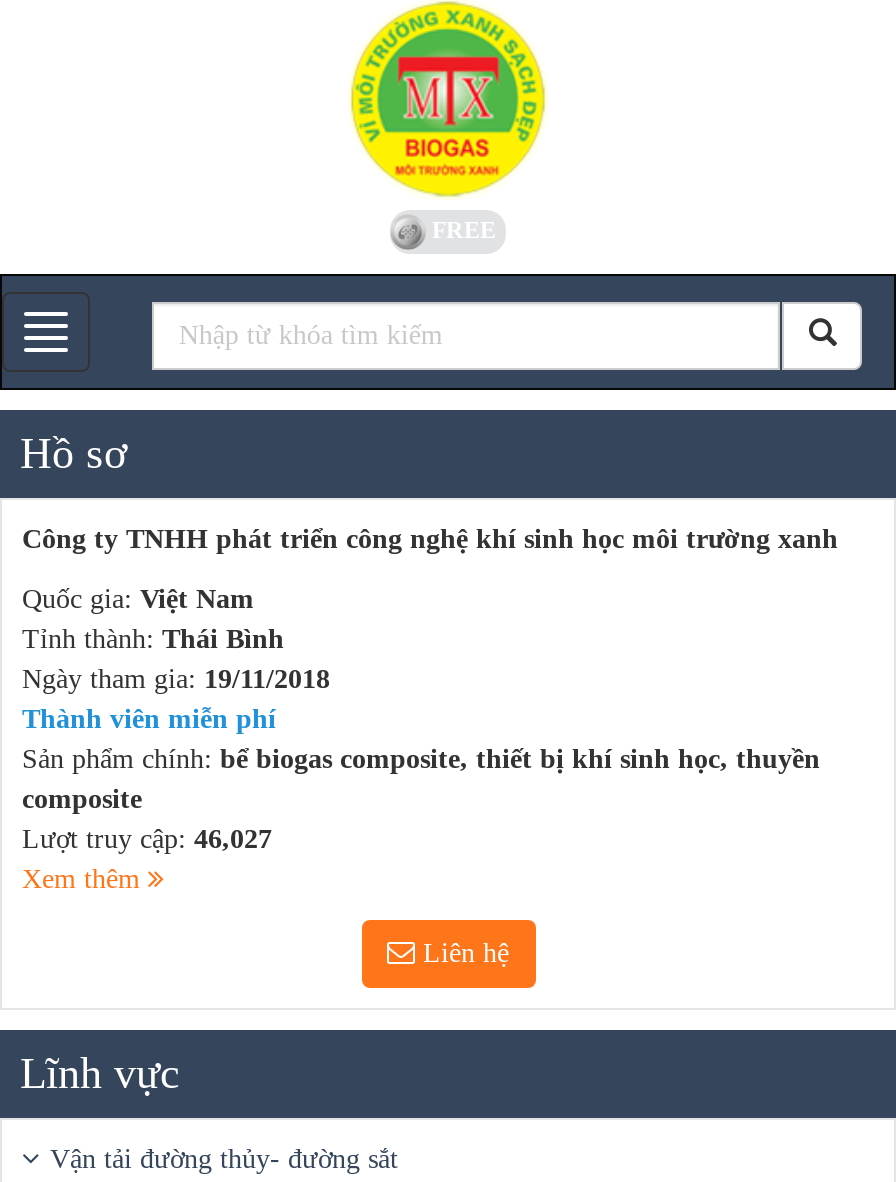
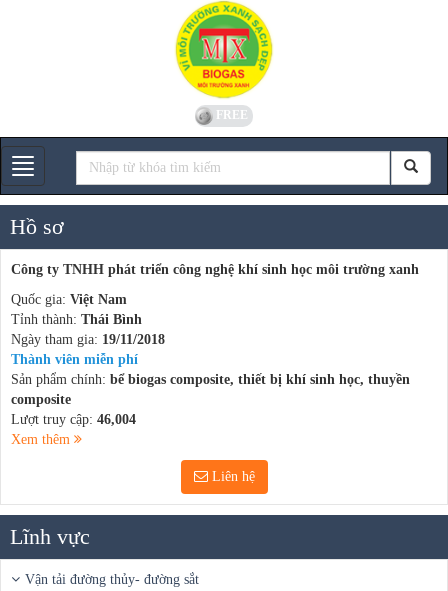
- Lượt truy cập: 46,027
+ Lượt truy cập: 46,004
